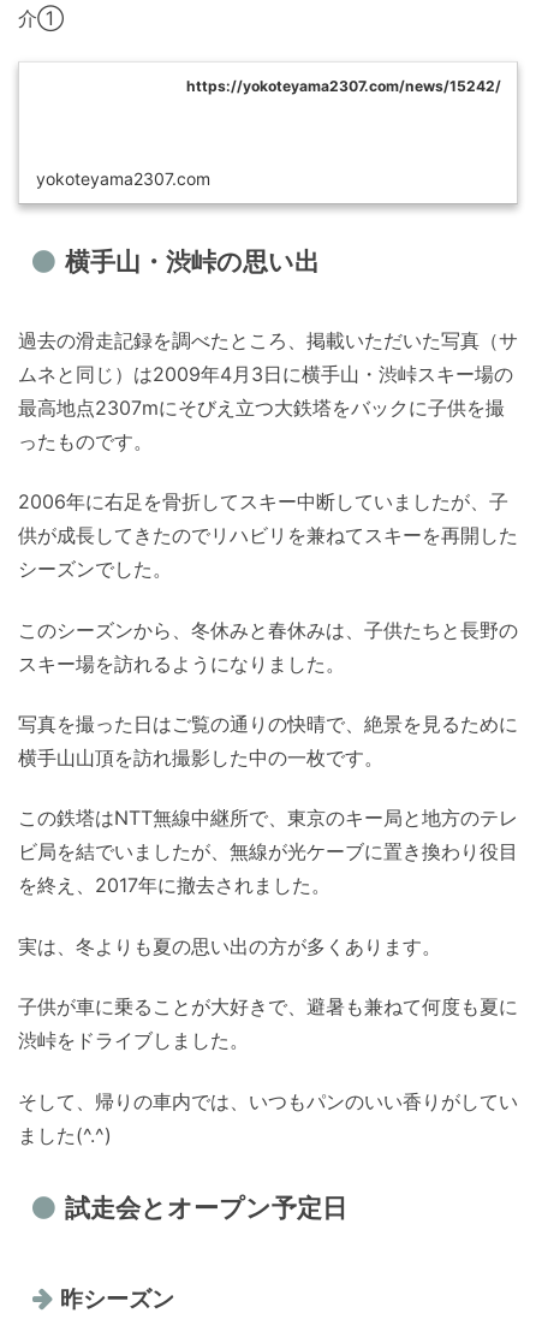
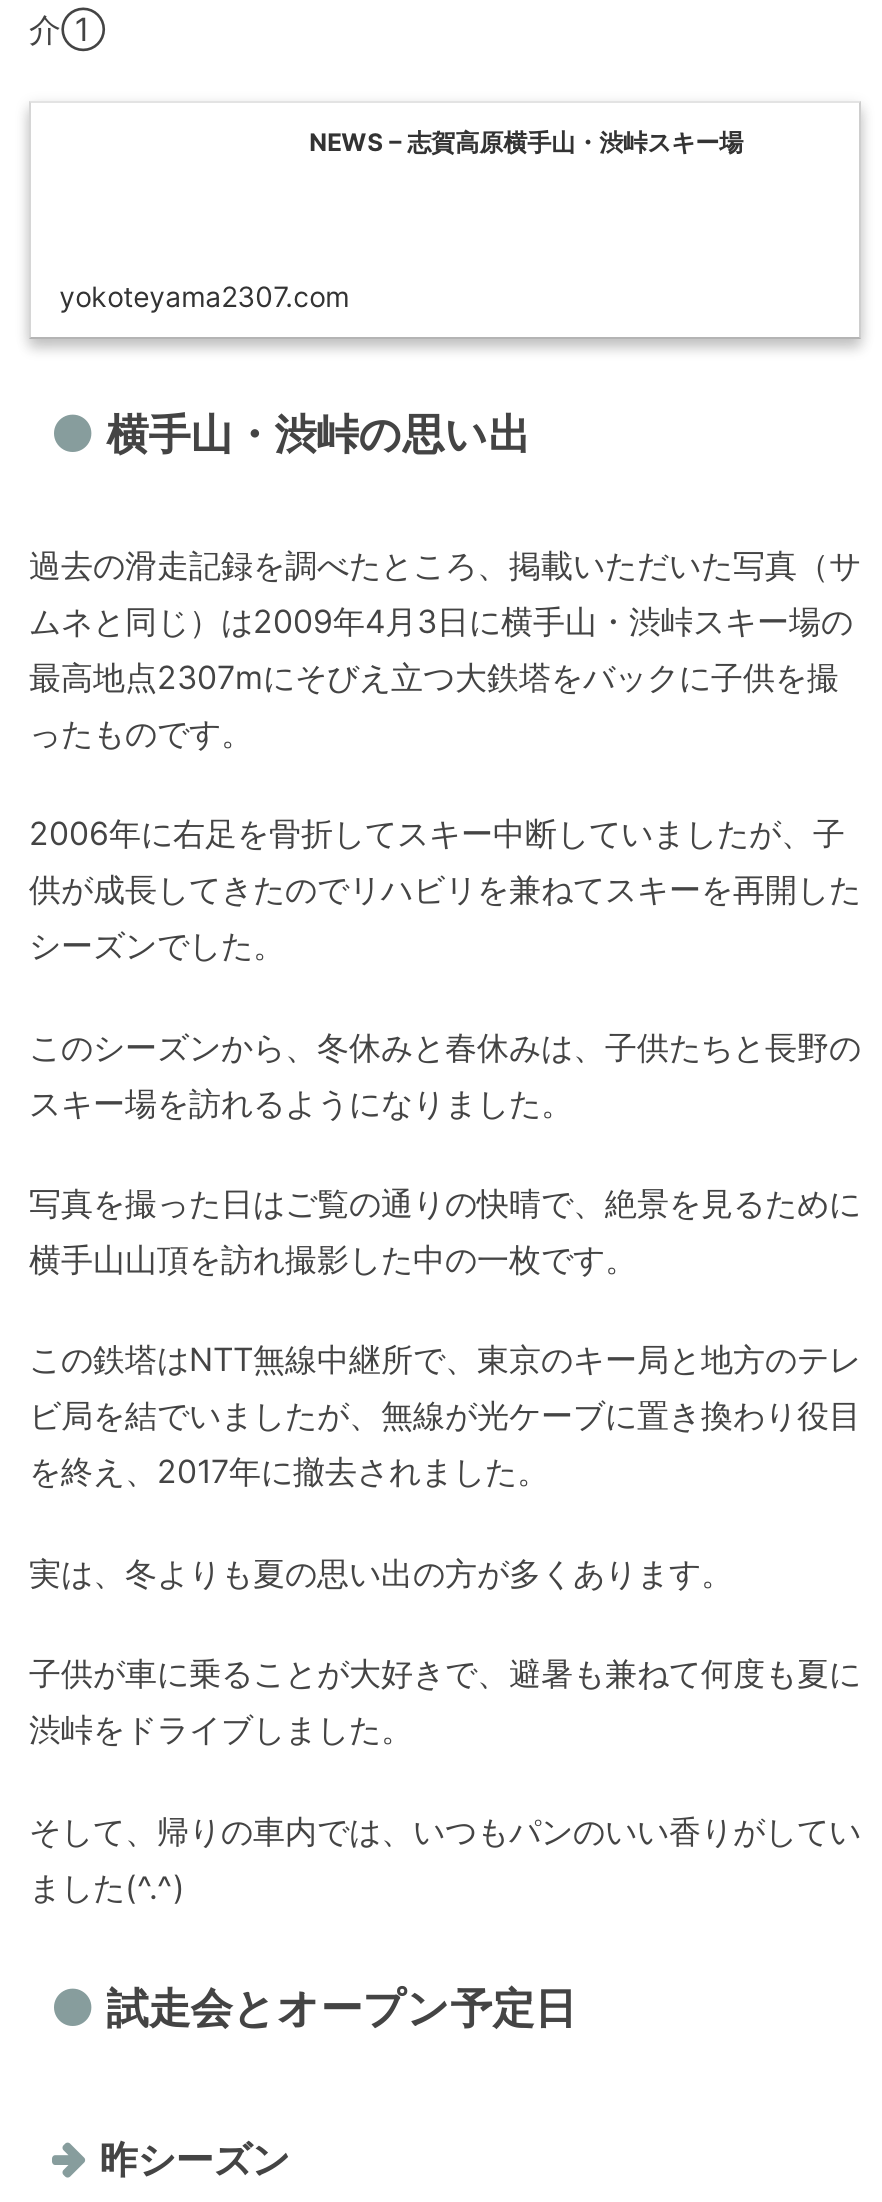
- https://yokoteyama2307.com/news/15242/
+ NEWS – 志賀高原横手山・渋峠スキー場
